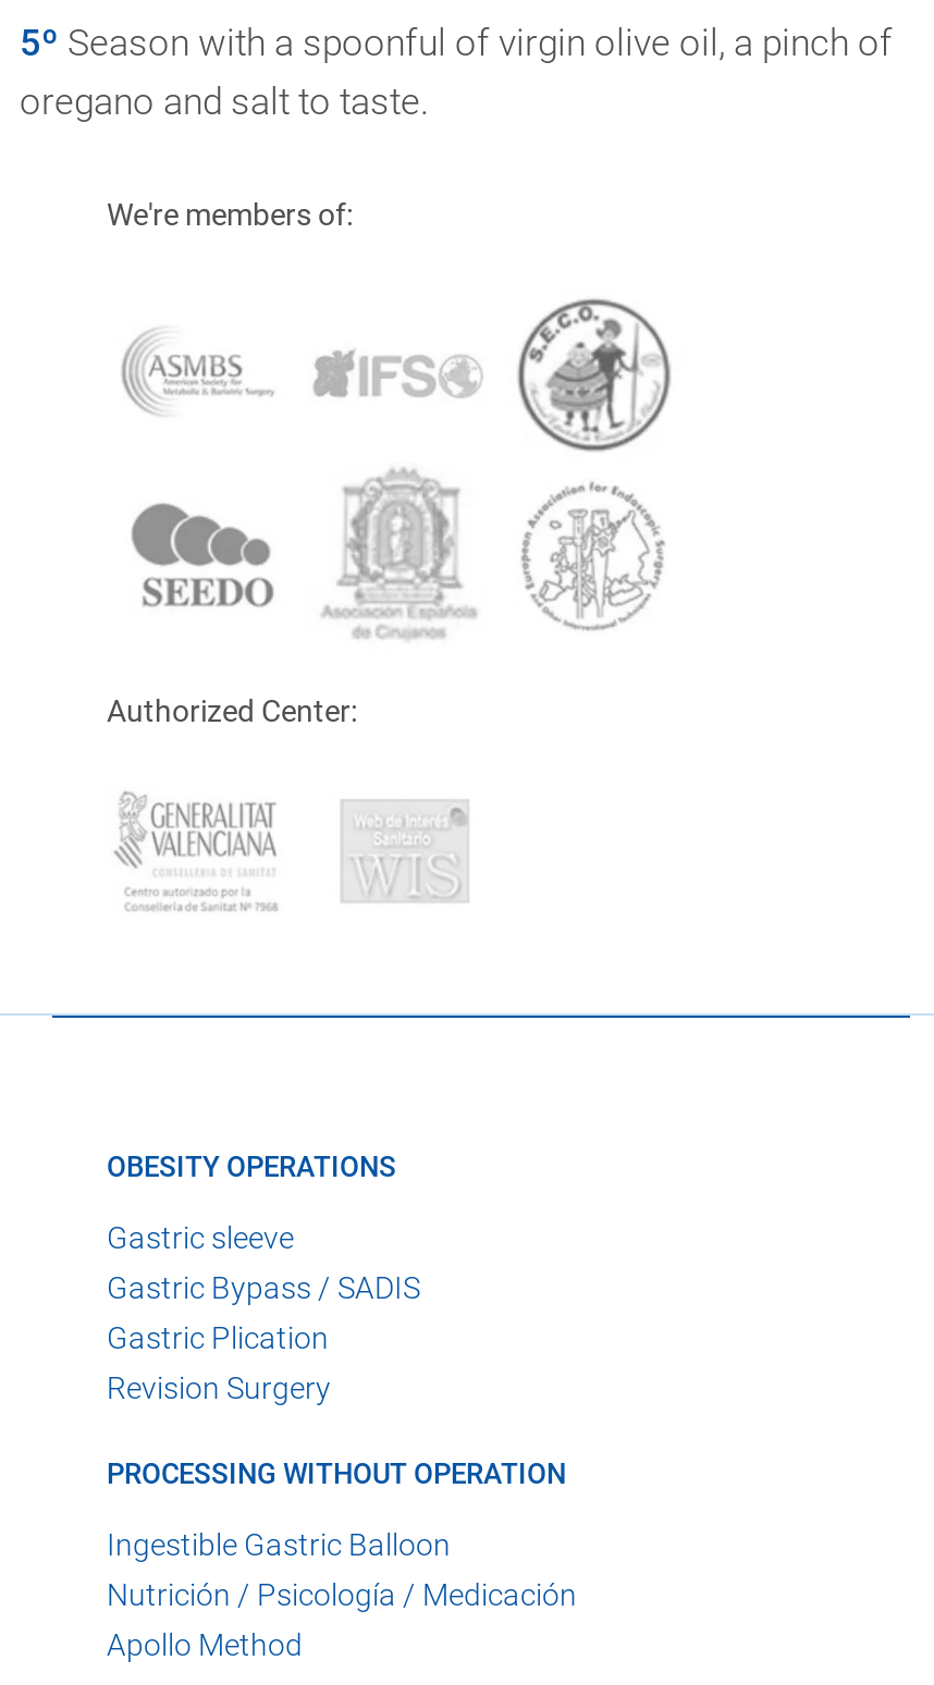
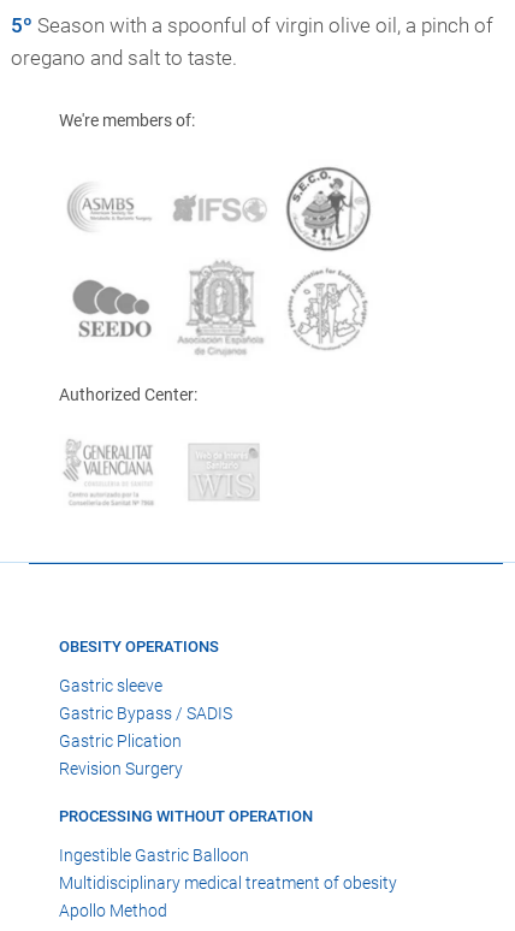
- Nutrición / Psicología / Medicación
+ Multidisciplinary medical treatment of obesity
